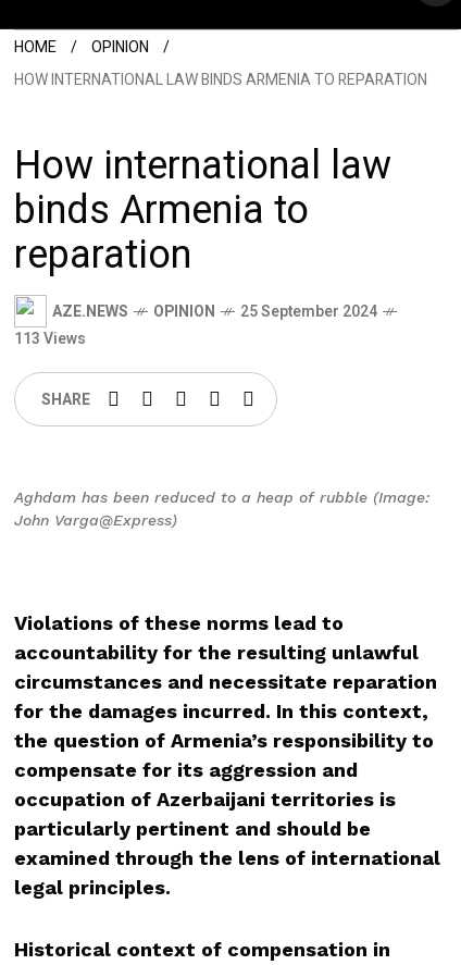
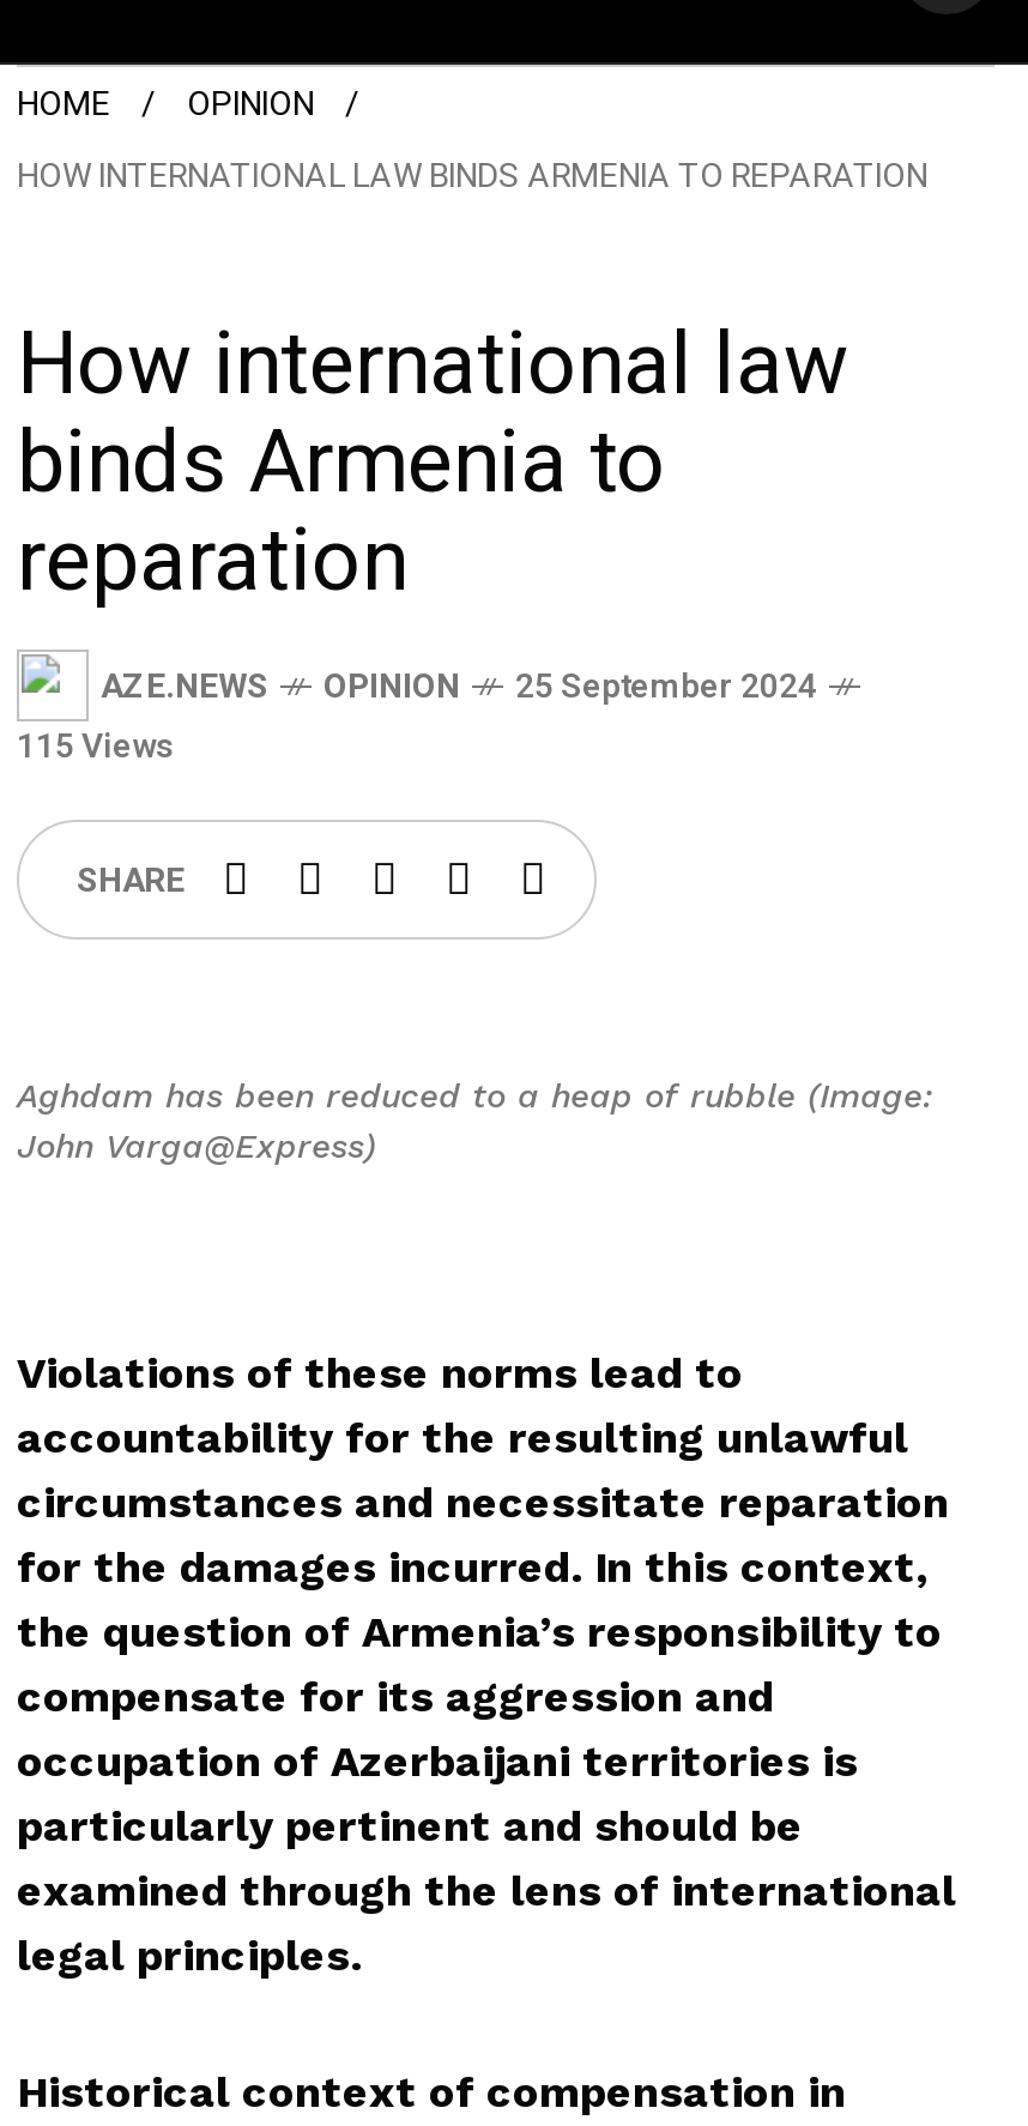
- 113 Views
+ 115 Views
